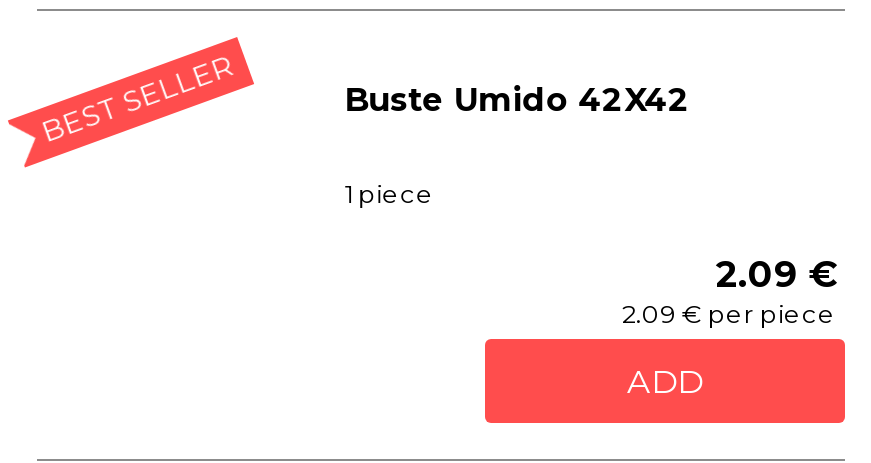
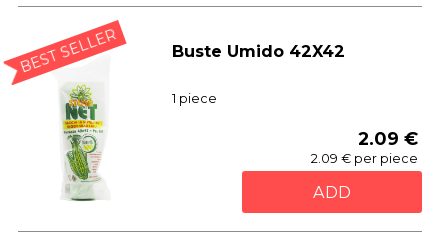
+ [image]
